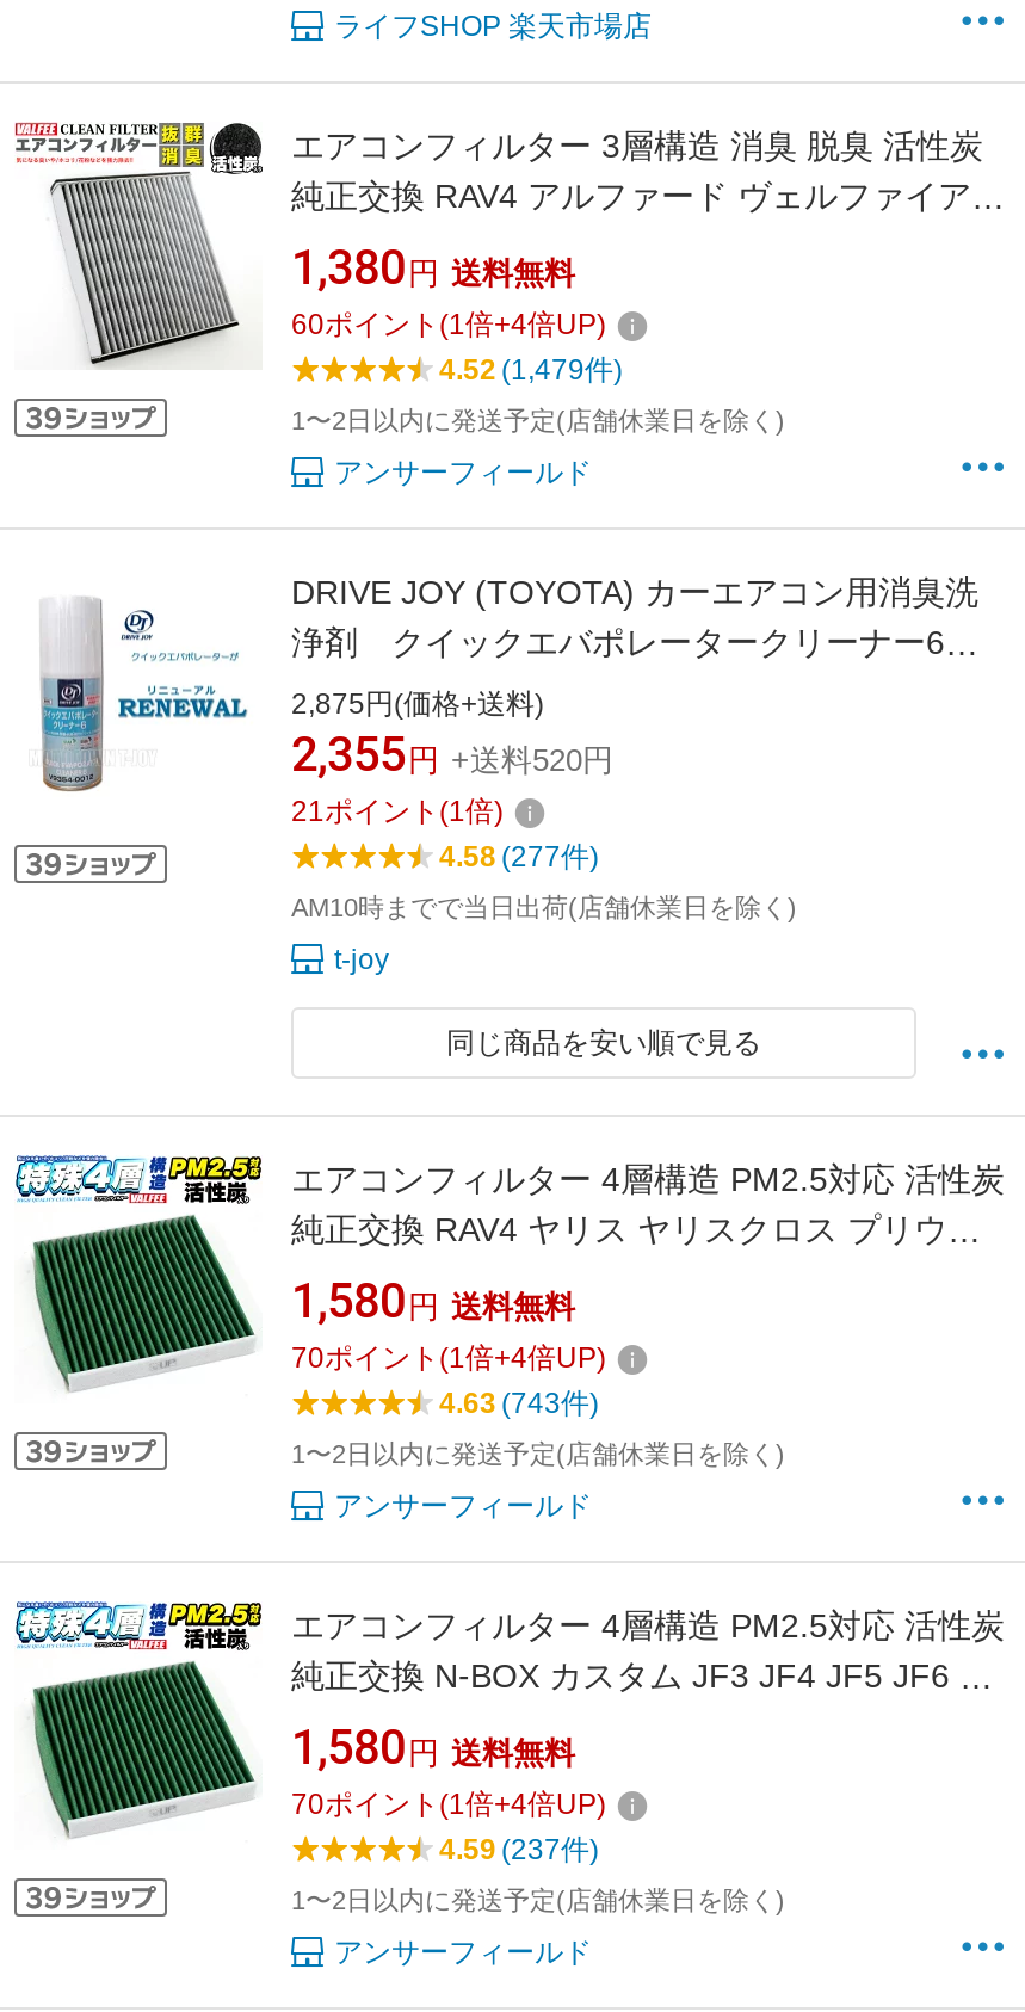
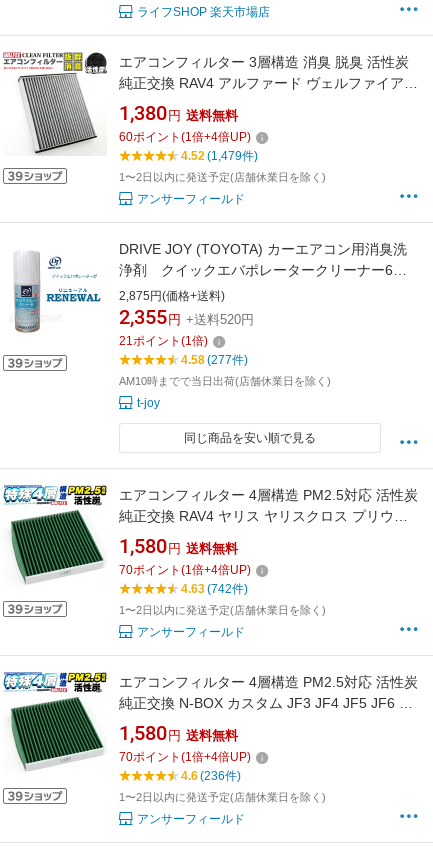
- 4.63 (743件)
+ 4.63 (742件)

- 4.59 (237件)
+ 4.6 (236件)
